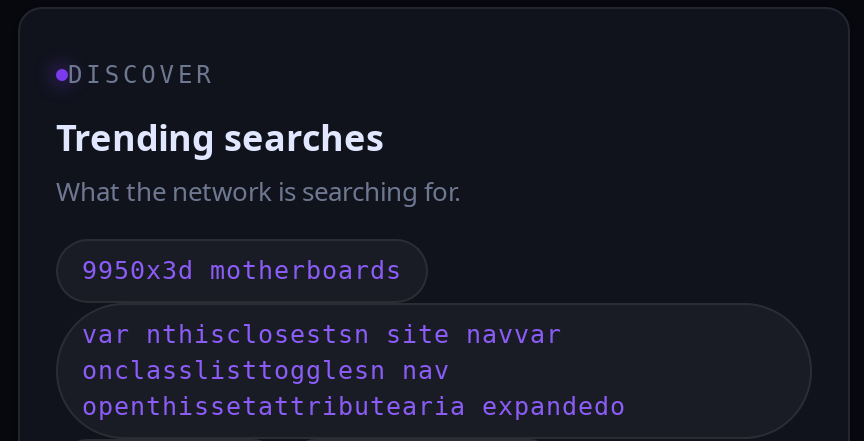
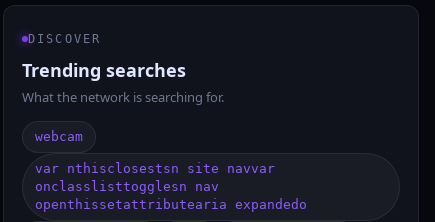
- 9950x3d motherboards
+ webcam
